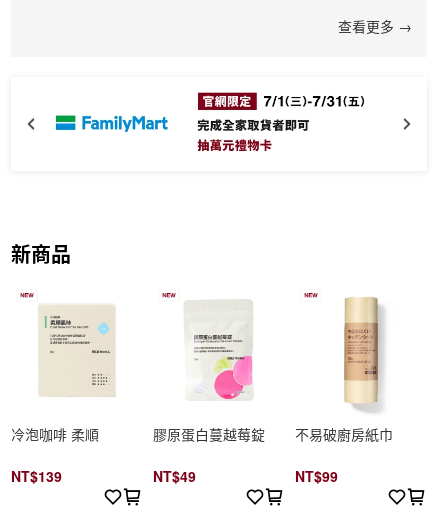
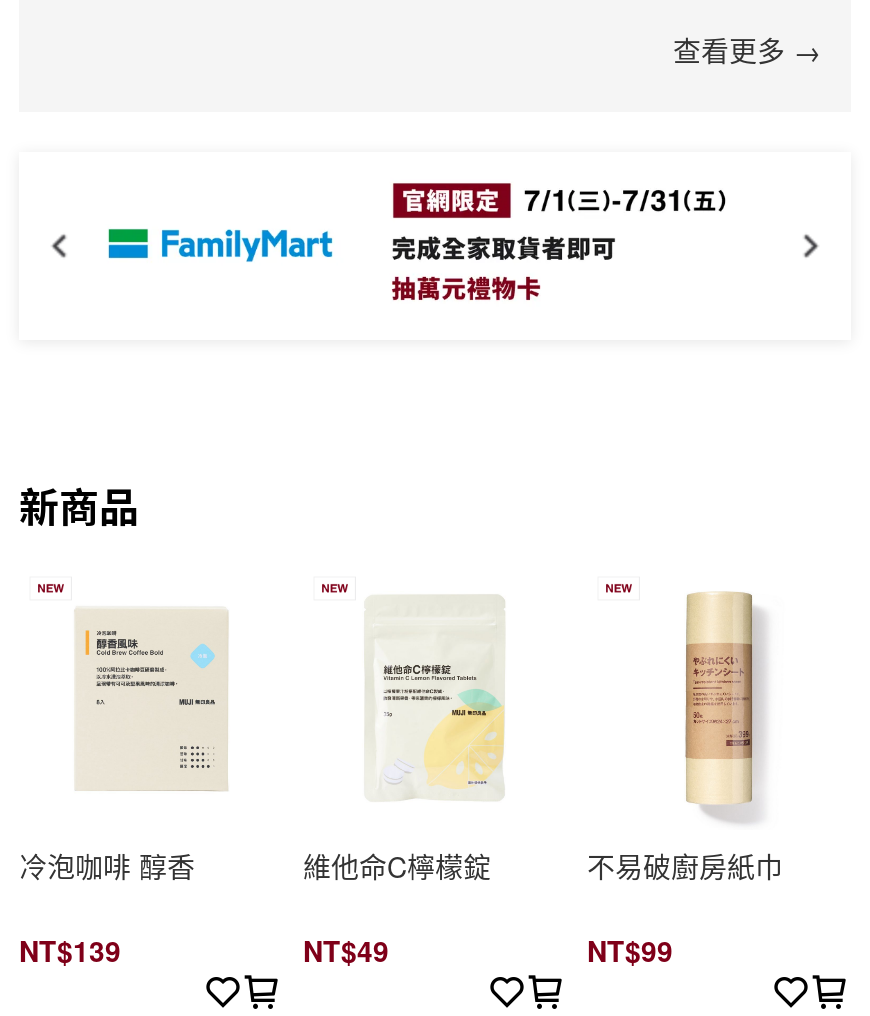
- [image]
- 膠原蛋白蔓越莓錠
+ [image]
+ 維他命C檸檬錠

- 冷泡咖啡 柔順
+ 冷泡咖啡 醇香
